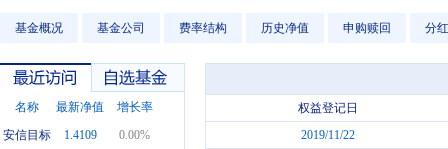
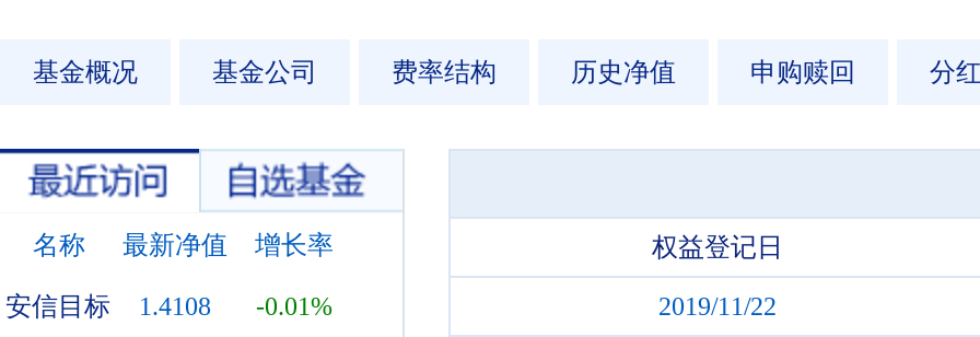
- 1.4109
+ 1.4108

- 0.00%
+ -0.01%
